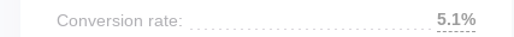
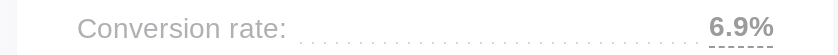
- 5.1%
+ 6.9%
